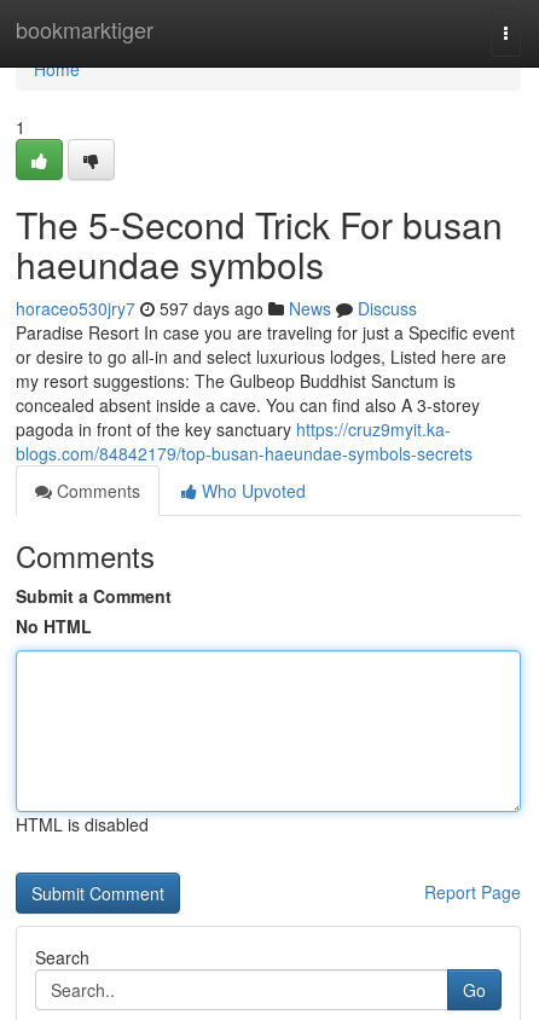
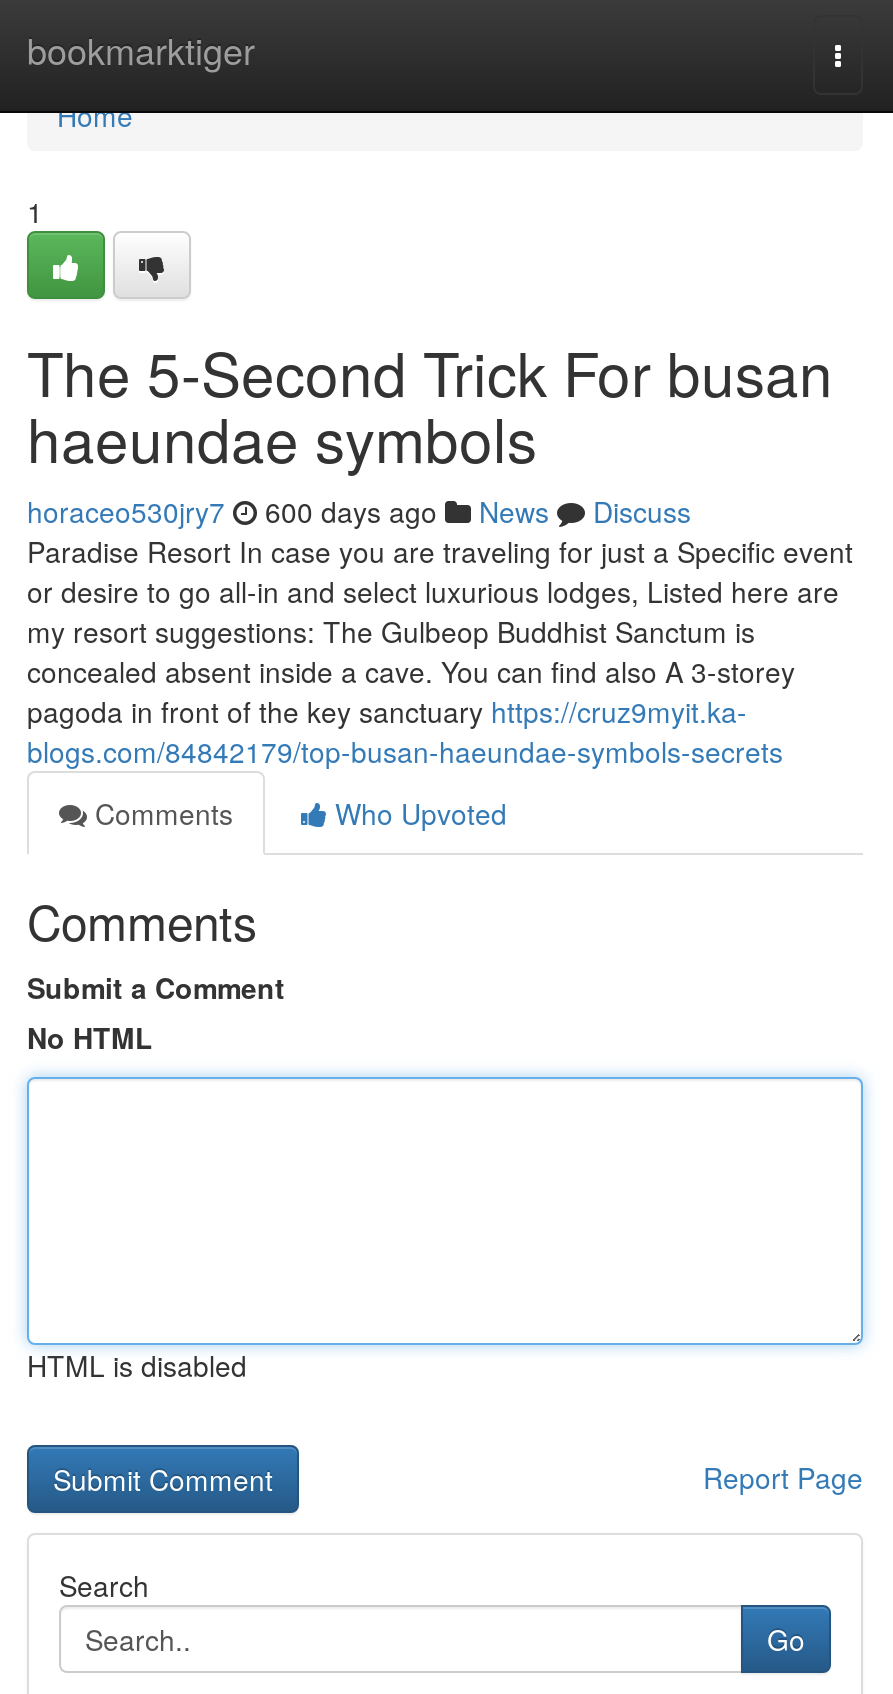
- horaceo530jry7 597 days ago News Discuss
+ horaceo530jry7 600 days ago News Discuss
